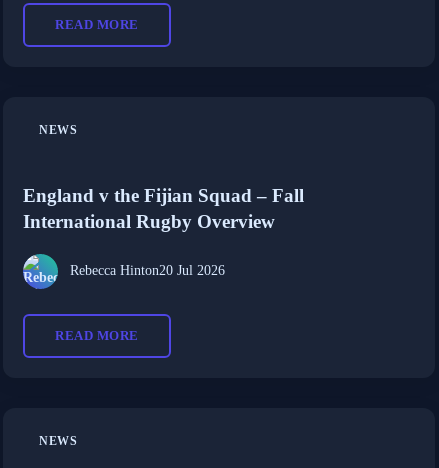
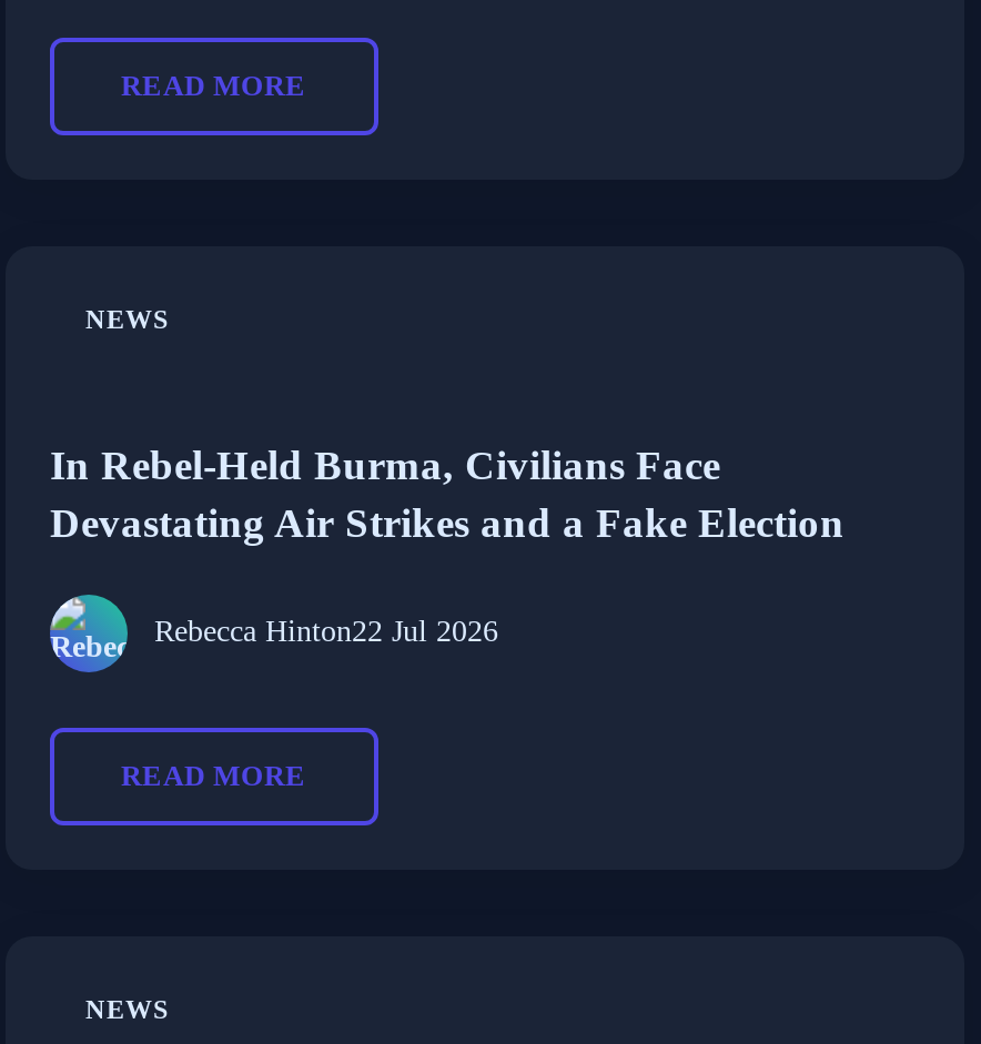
- England v the Fijian Squad – Fall
- International Rugby Overview
+ In Rebel-Held Burma, Civilians Face
+ Devastating Air Strikes and a Fake Election

- Rebecca Hinton20 Jul 2026
+ Rebecca Hinton22 Jul 2026
